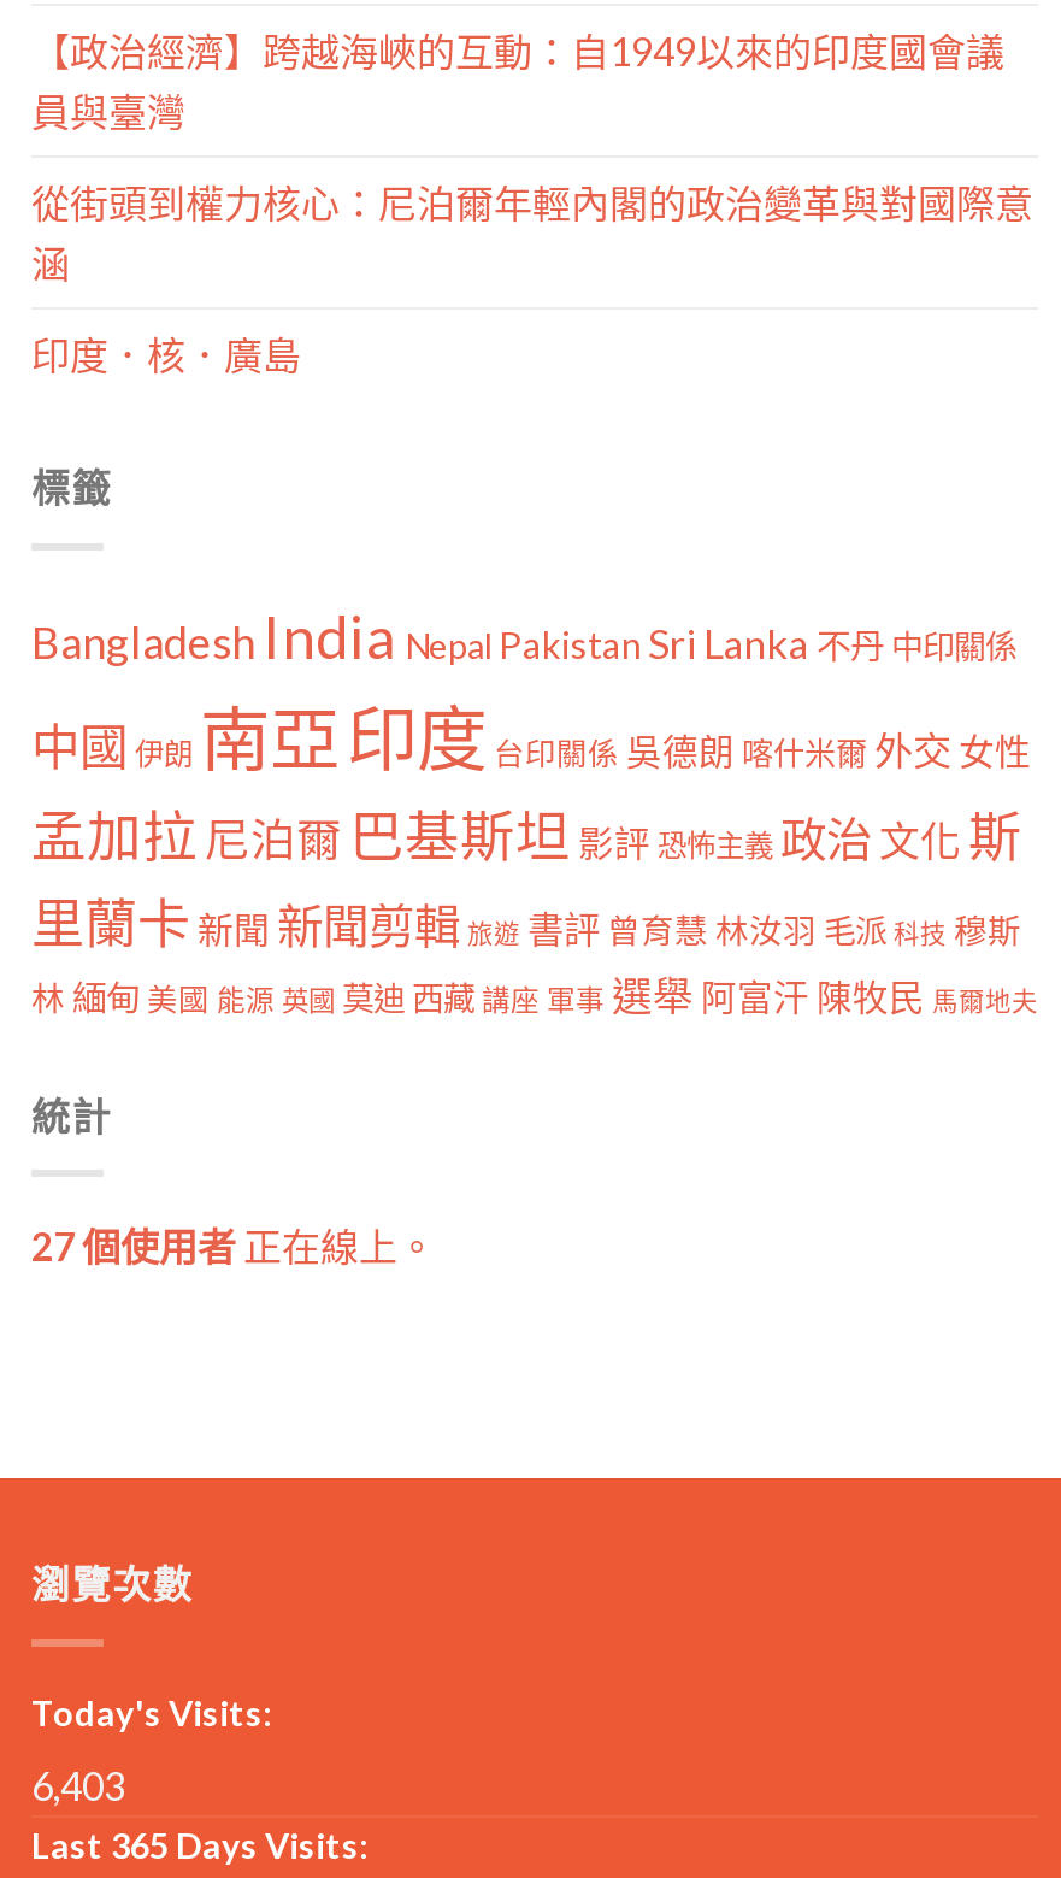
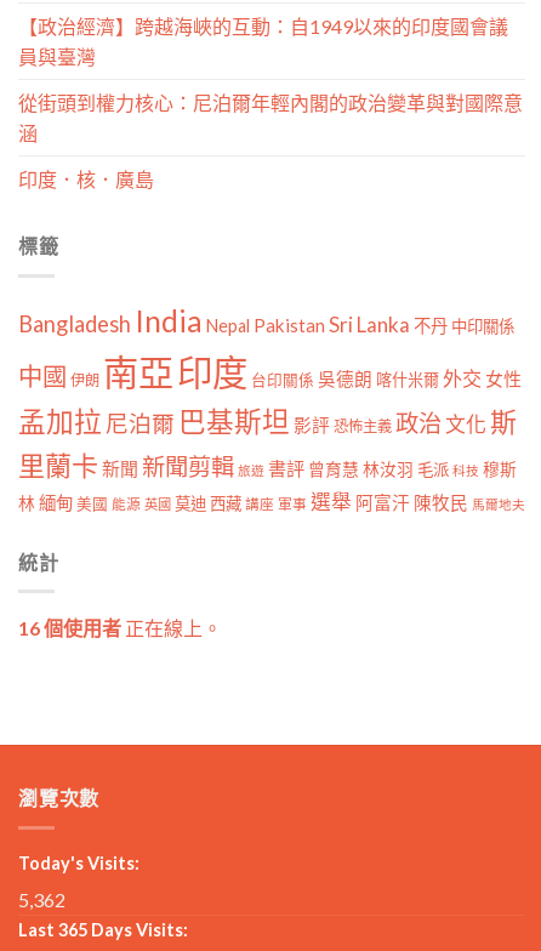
- 27 個使用者正在線上。
+ 16 個使用者正在線上。

- 6,403
+ 5,362
